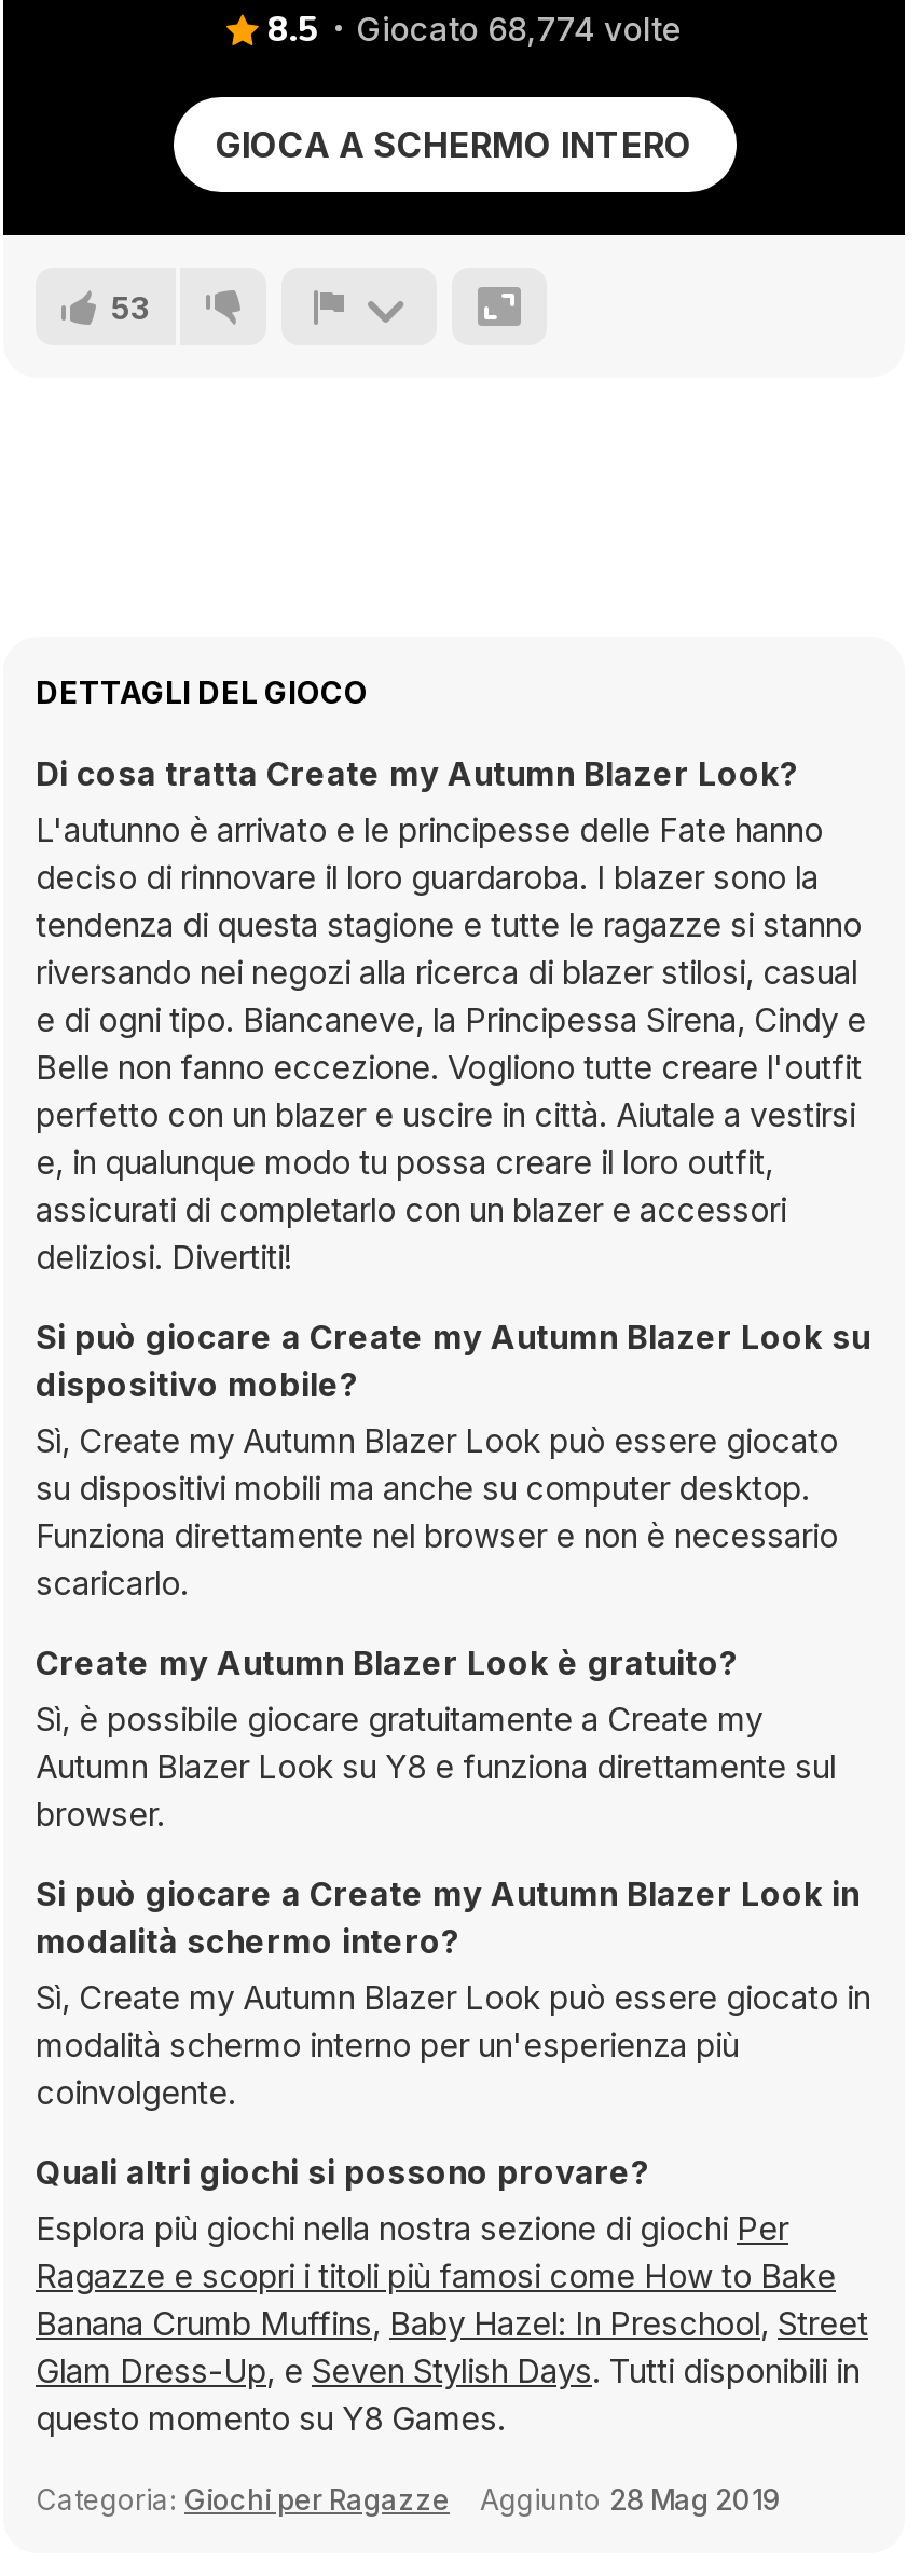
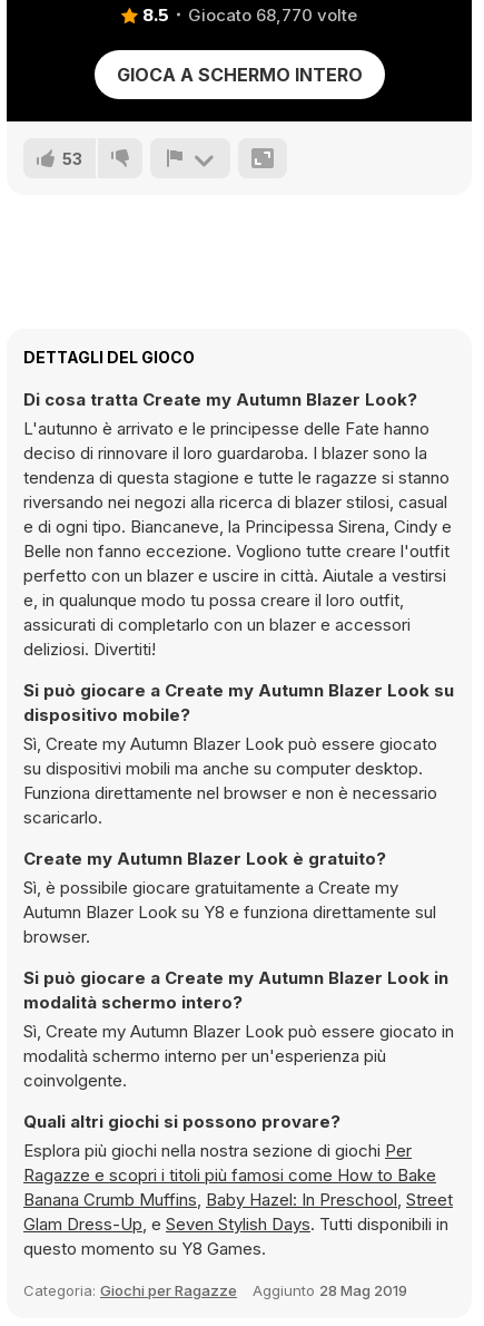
- Giocato 68,774 volte
+ Giocato 68,770 volte
